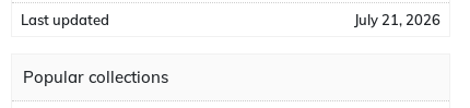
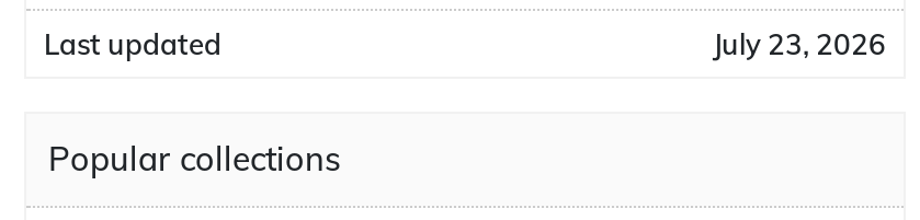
- July 21, 2026
+ July 23, 2026
